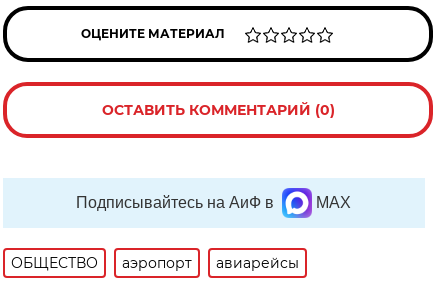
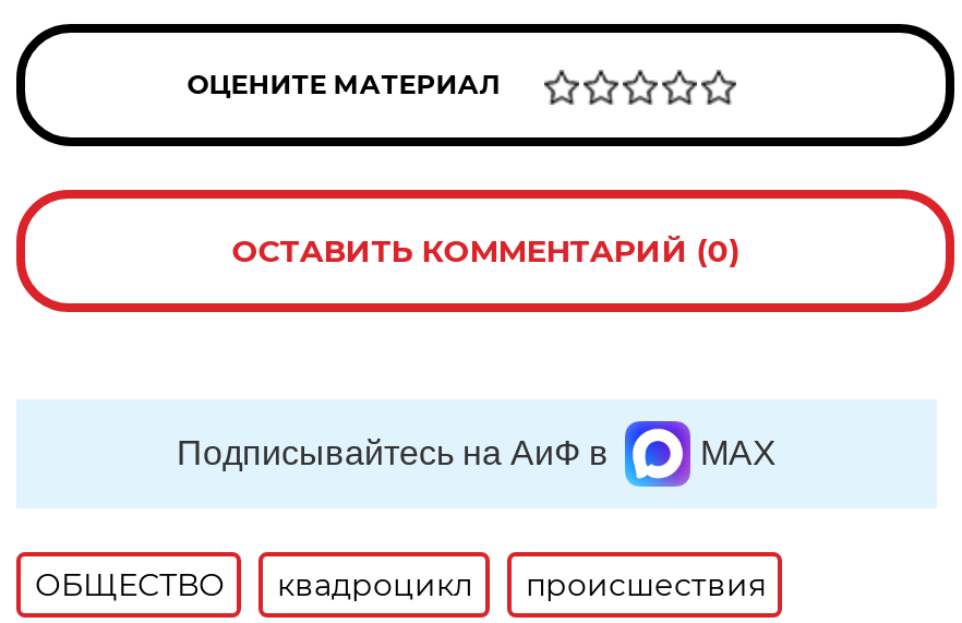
- аэропорт
- авиарейсы
+ квадроцикл
+ происшествия
